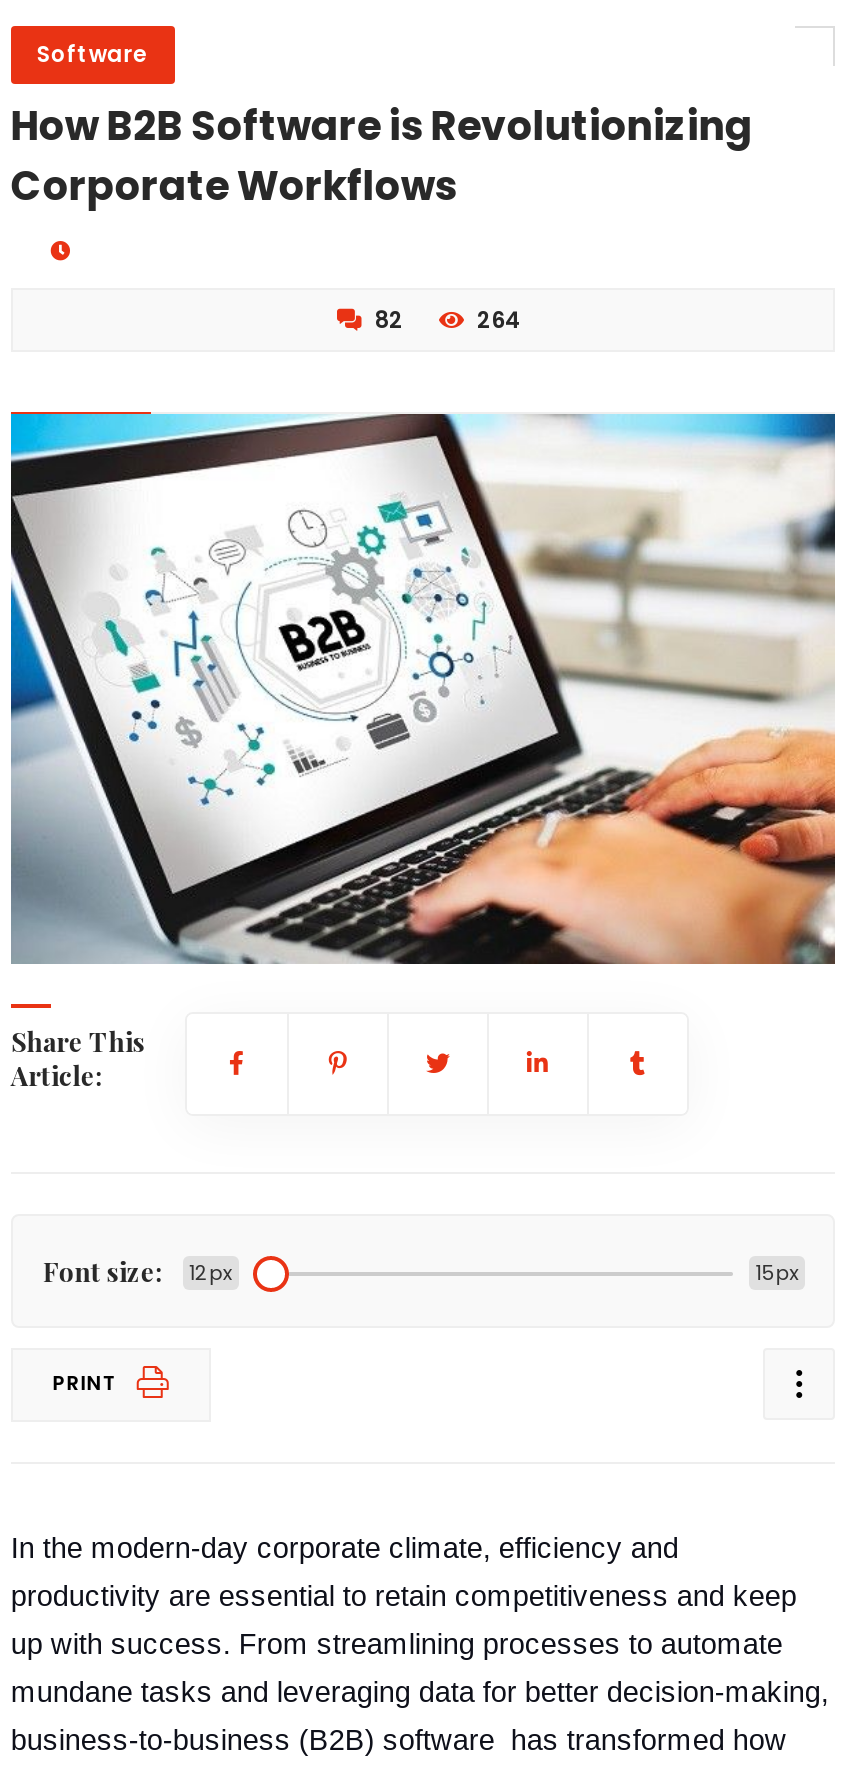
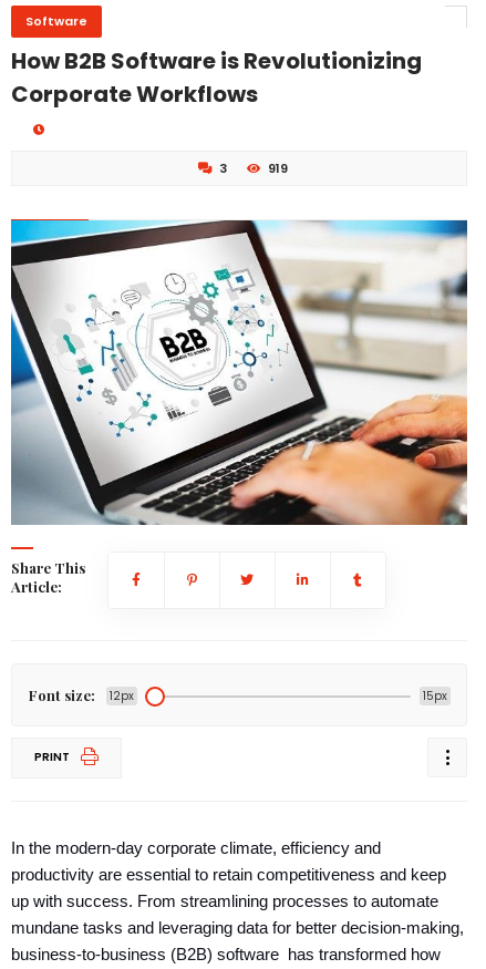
- 82
+ 3

- 264
+ 919
